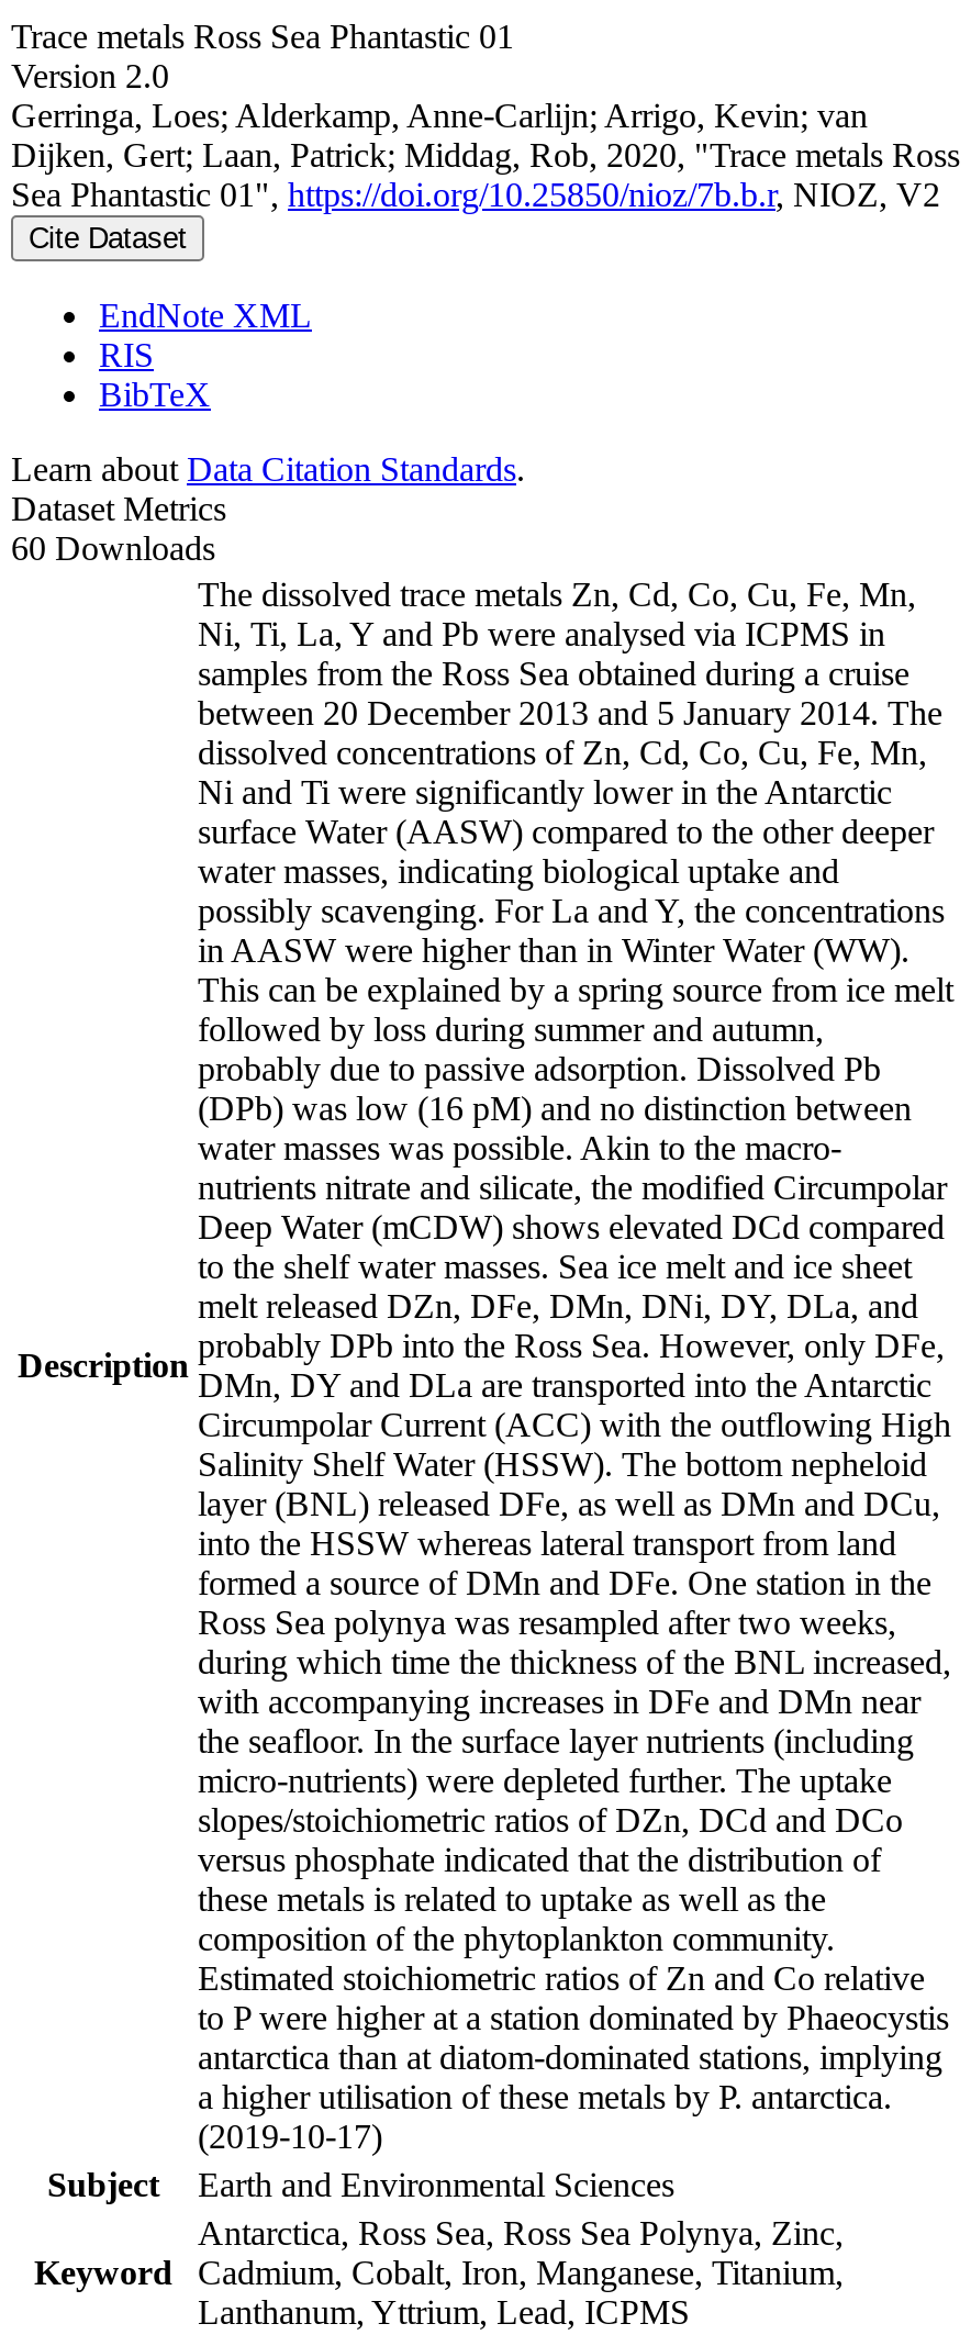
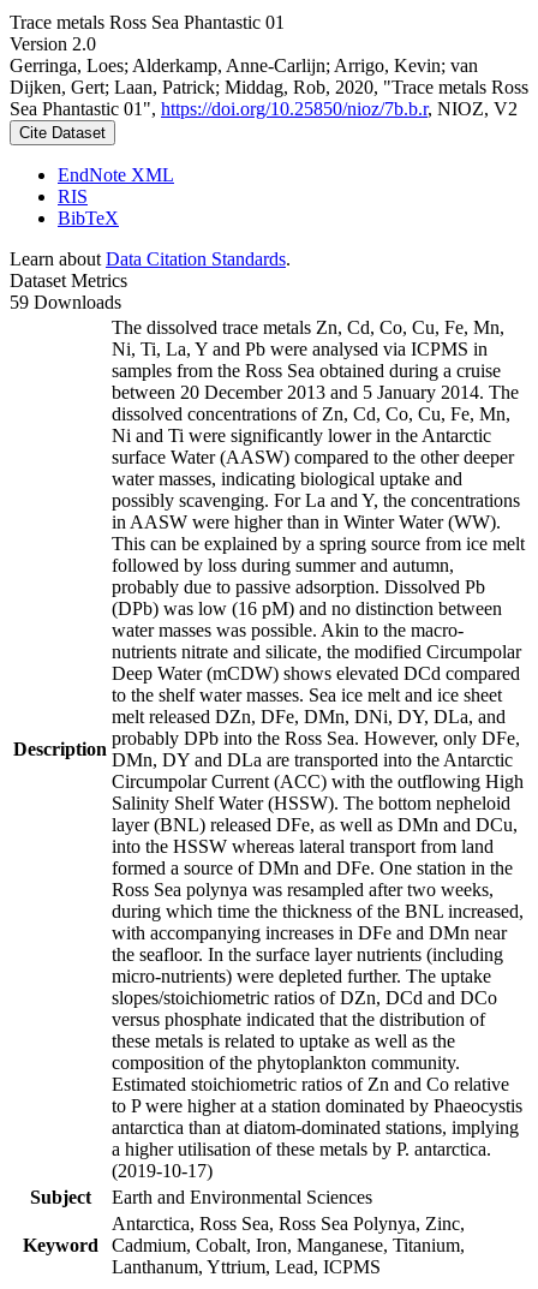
- 60 Downloads
+ 59 Downloads
